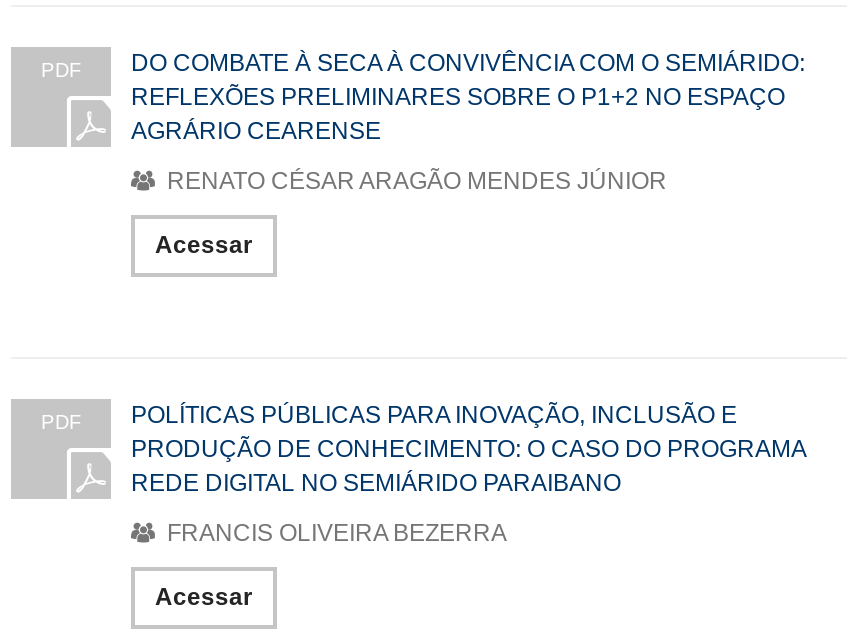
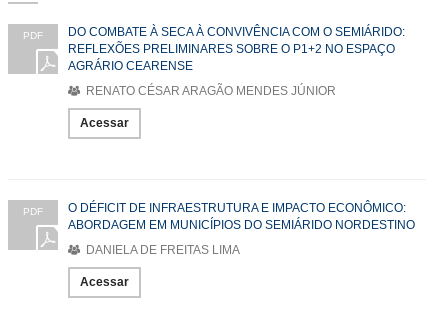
- POLÍTICAS PÚBLICAS PARA INOVAÇÃO, INCLUSÃO E
- PRODUÇÃO DE CONHECIMENTO: O CASO DO PROGRAMA
- REDE DIGITAL NO SEMIÁRIDO PARAIBANO
+ O DÉFICIT DE INFRAESTRUTURA E IMPACTO ECONÔMICO:
+ ABORDAGEM EM MUNICÍPIOS DO SEMIÁRIDO NORDESTINO

- FRANCIS OLIVEIRA BEZERRA
+ DANIELA DE FREITAS LIMA
